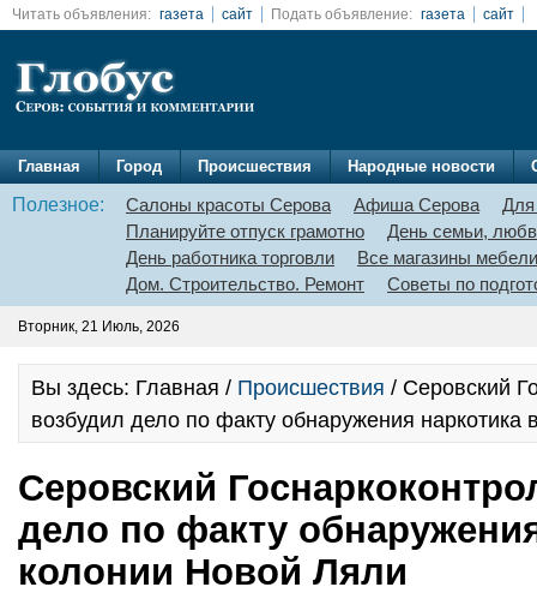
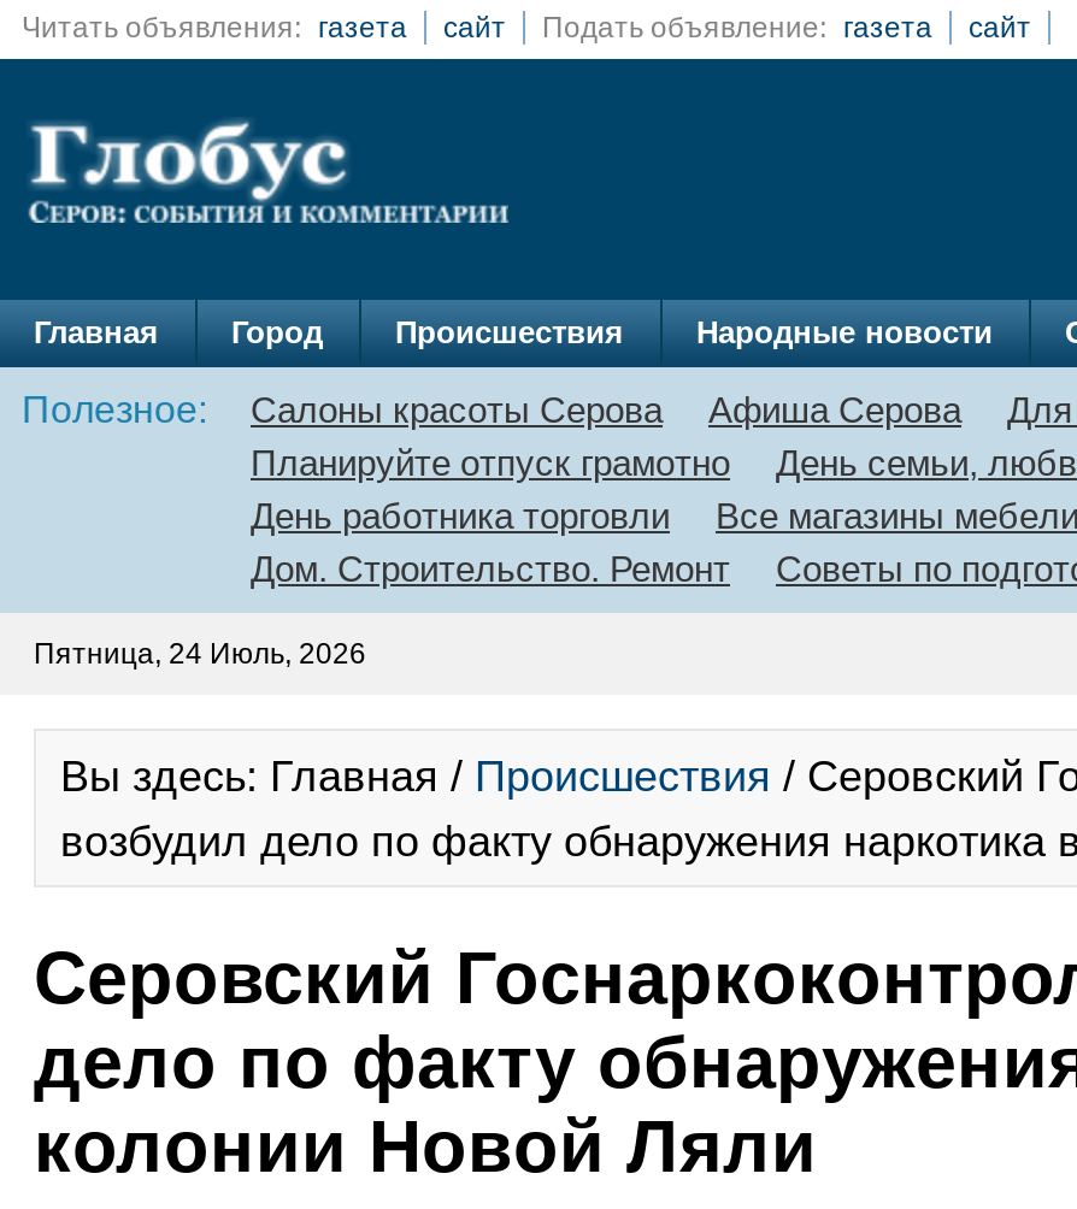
- Вторник, 21 Июль, 2026
+ Пятница, 24 Июль, 2026
